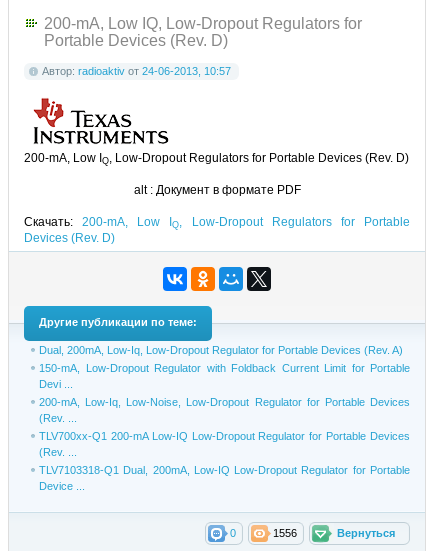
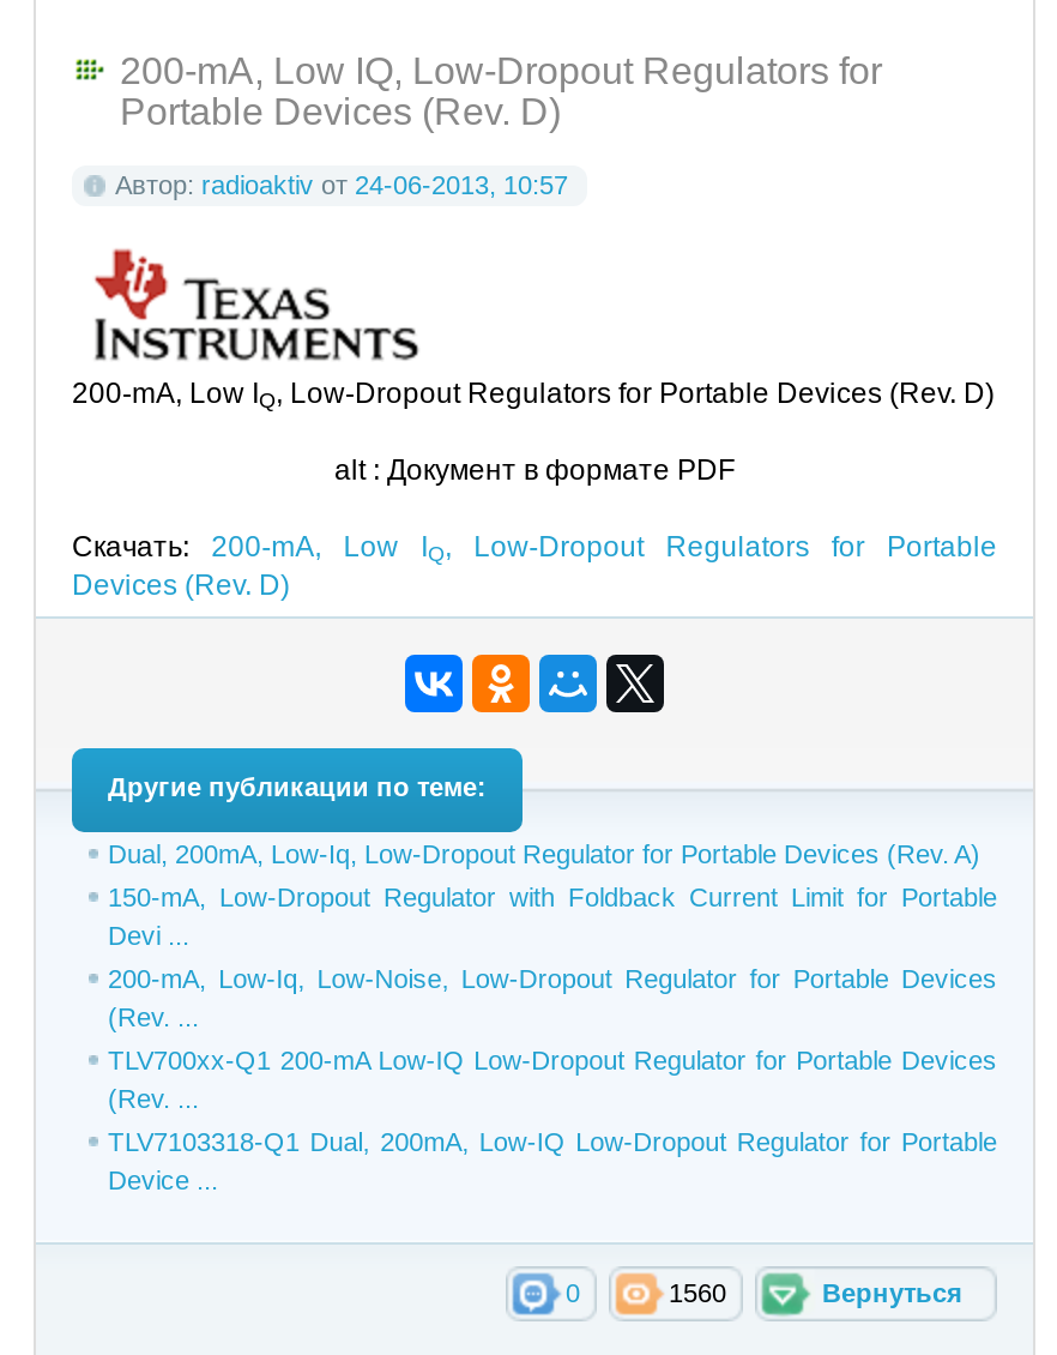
- 1556
+ 1560
